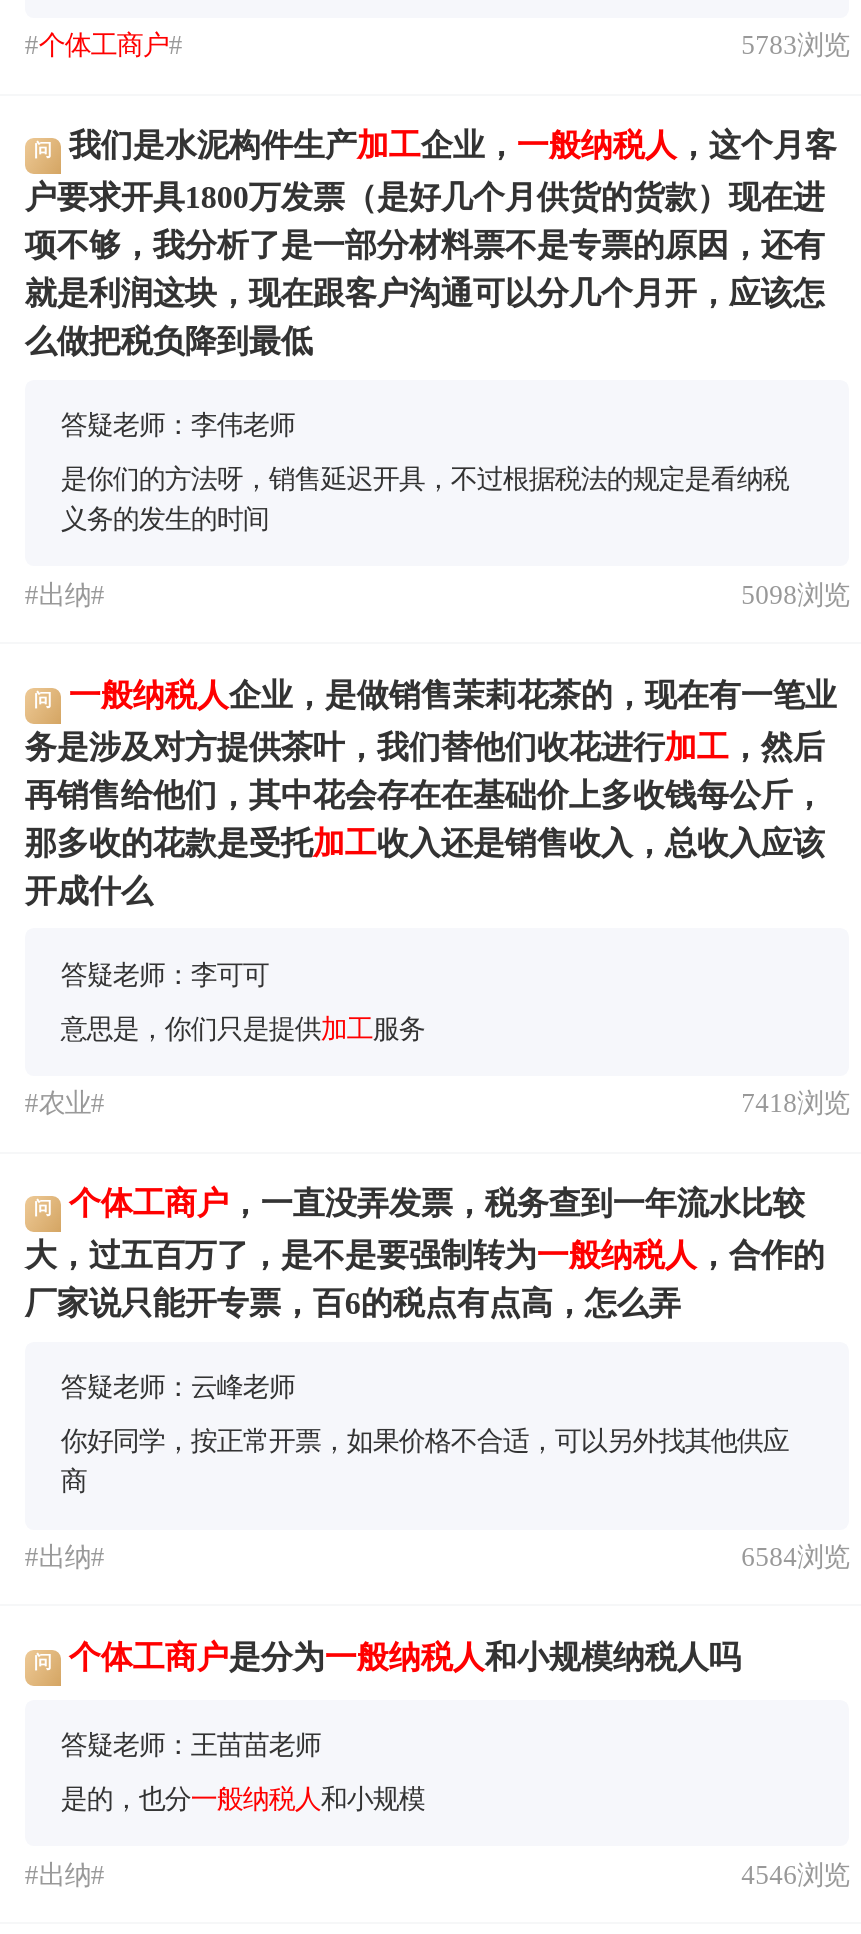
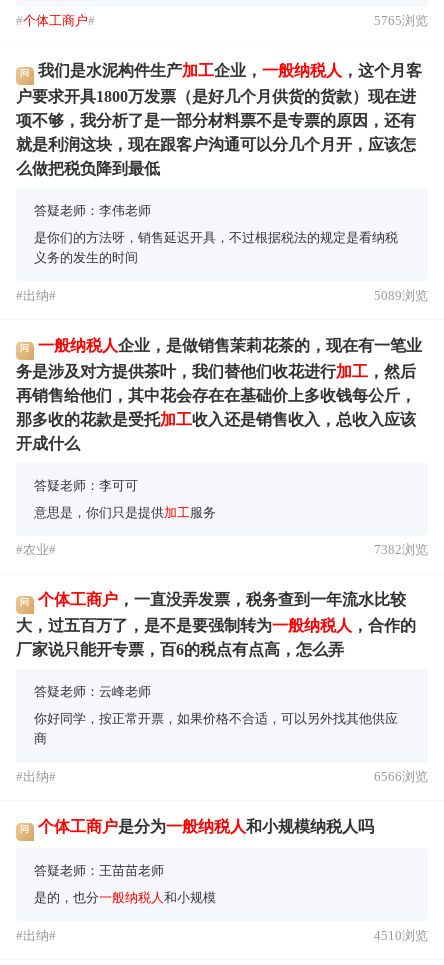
- 5783浏览
+ 5765浏览

- 5098浏览
+ 5089浏览

- 7418浏览
+ 7382浏览

- 6584浏览
+ 6566浏览

- 4546浏览
+ 4510浏览
